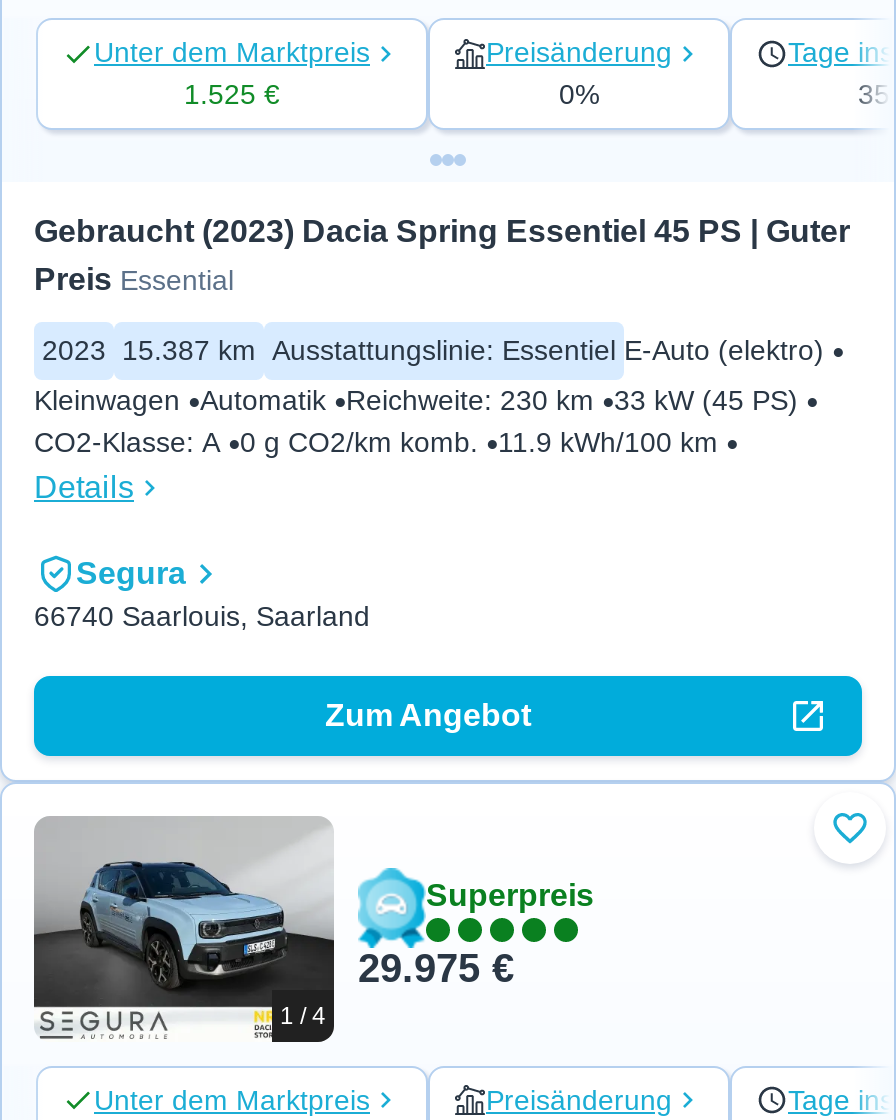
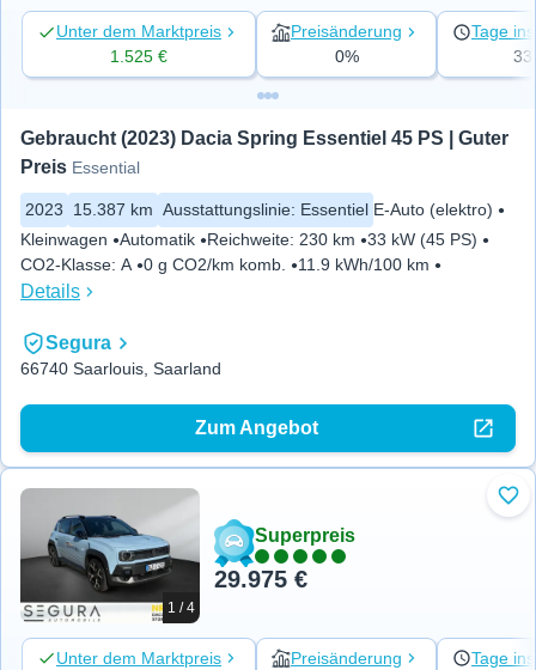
- 35
+ 33
